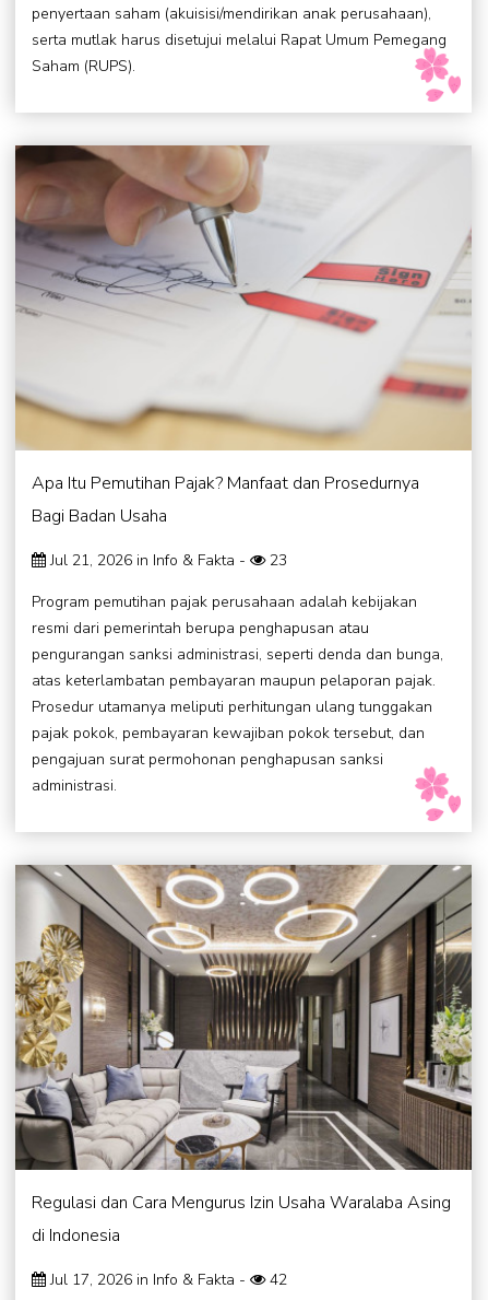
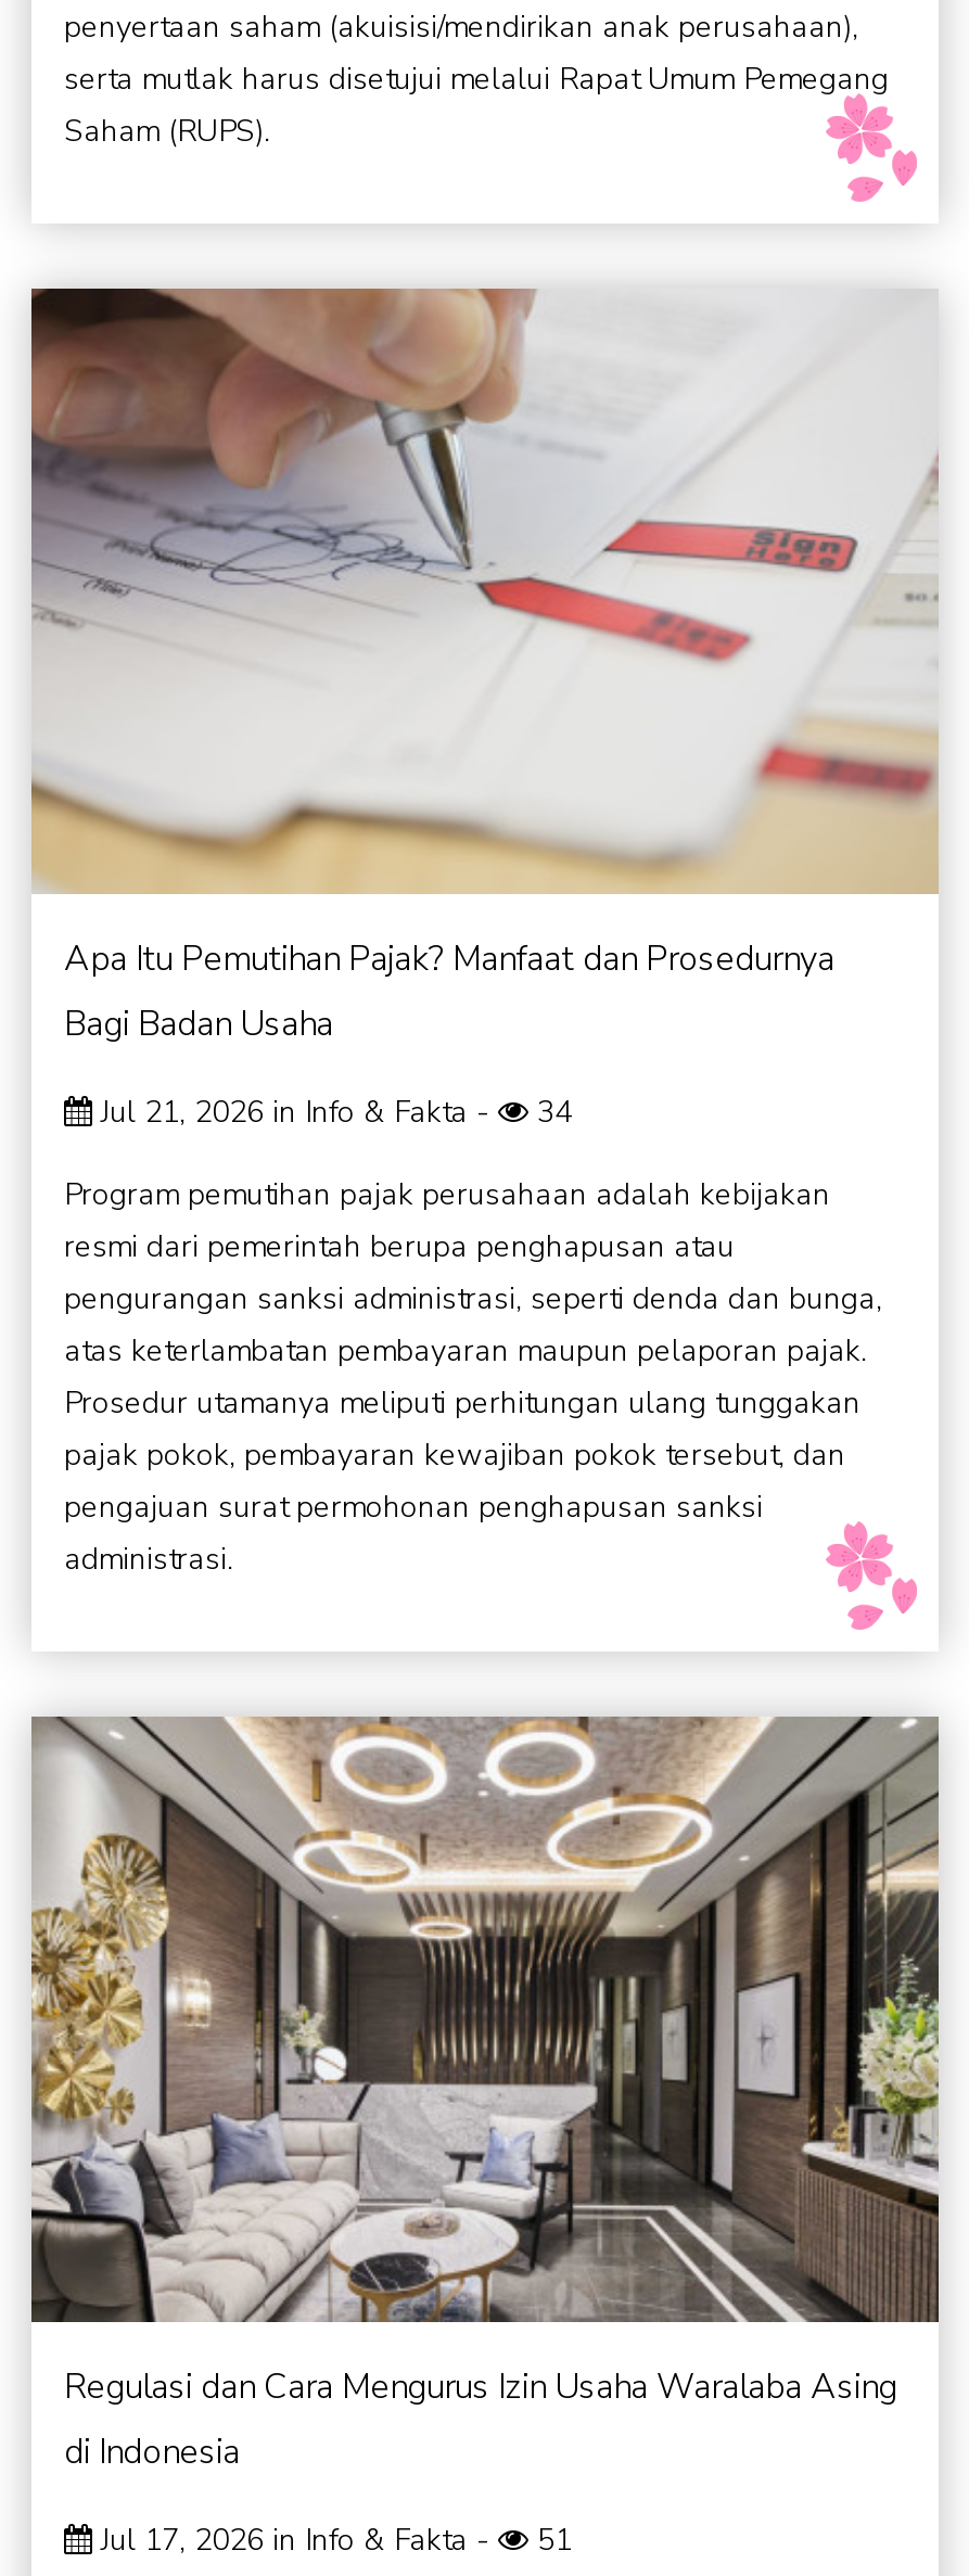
- Jul 21, 2026 in Info & Fakta - 23
+ Jul 21, 2026 in Info & Fakta - 34

- Jul 17, 2026 in Info & Fakta - 42
+ Jul 17, 2026 in Info & Fakta - 51
